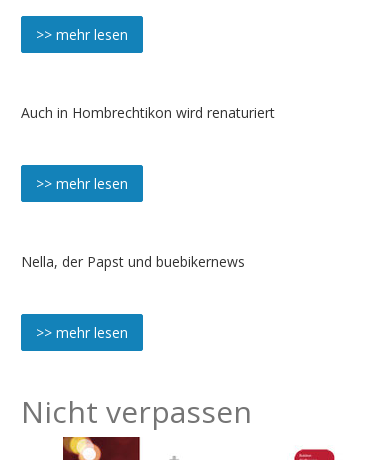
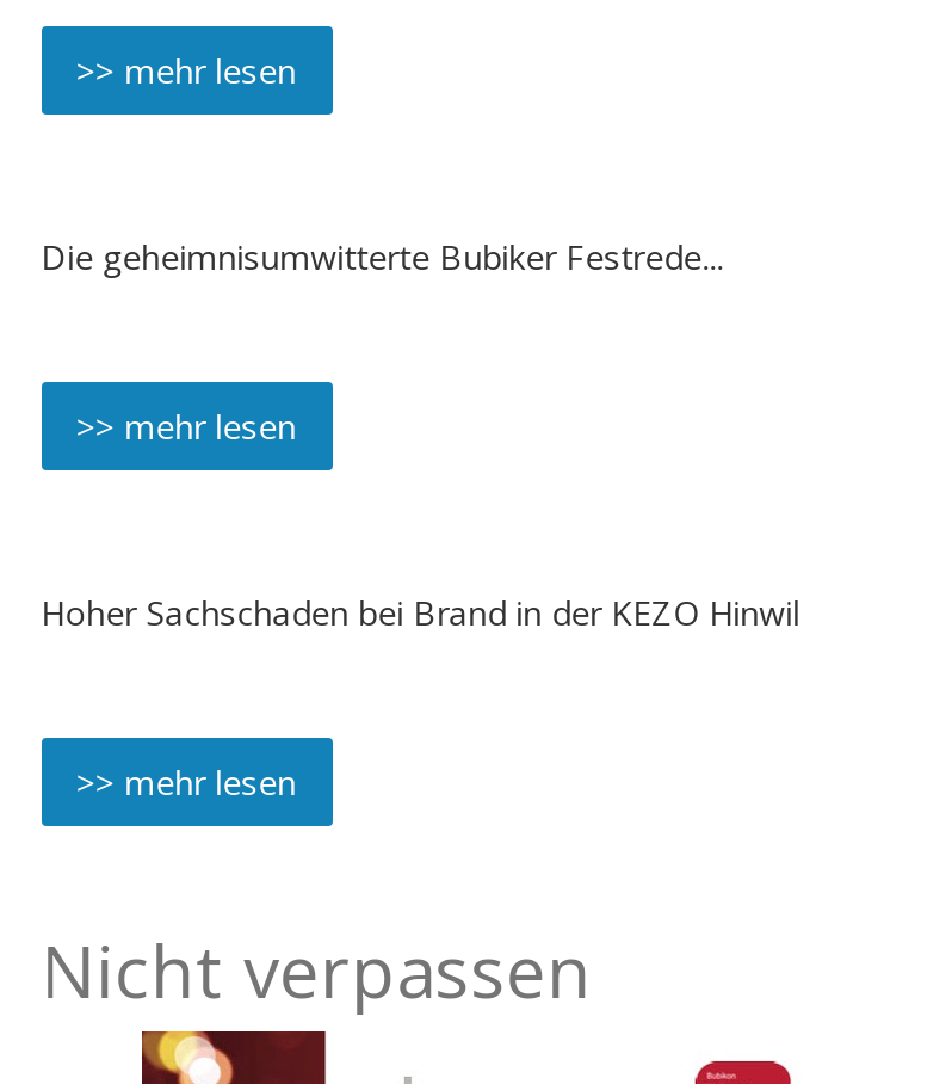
- Auch in Hombrechtikon wird renaturiert
+ Die geheimnisumwitterte Bubiker Festrede...

- Nella, der Papst und buebikernews
+ Hoher Sachschaden bei Brand in der KEZO Hinwil
